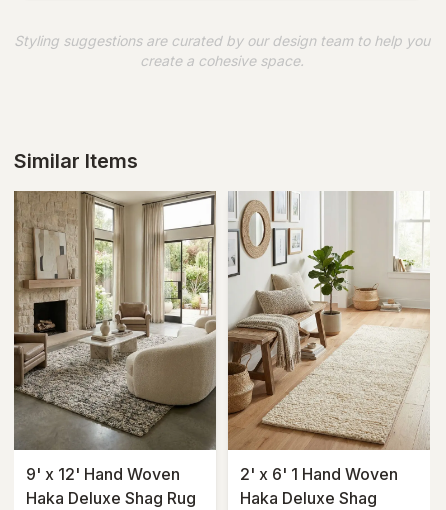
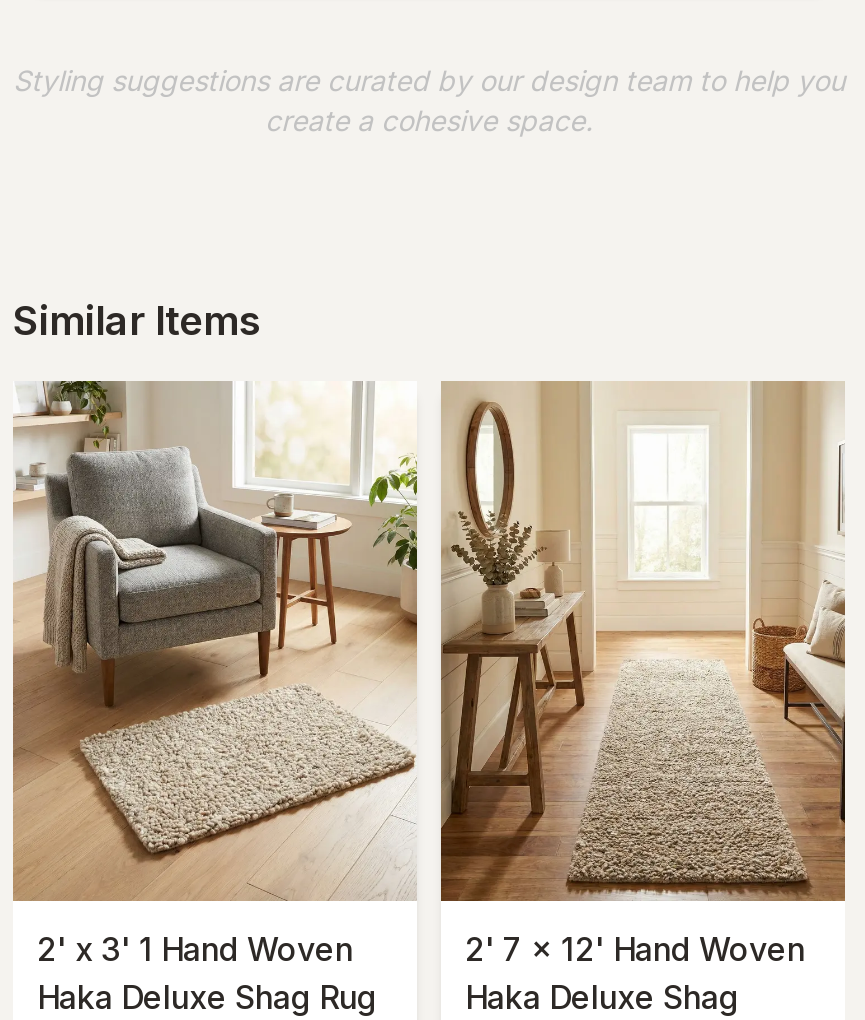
- [image]
- 9' x 12' Hand Woven
+ [image]
+ 2' x 3' 1 Hand Woven

- [image]
- 2' x 6' 1 Hand Woven
+ [image]
+ 2' 7 x 12' Hand Woven
